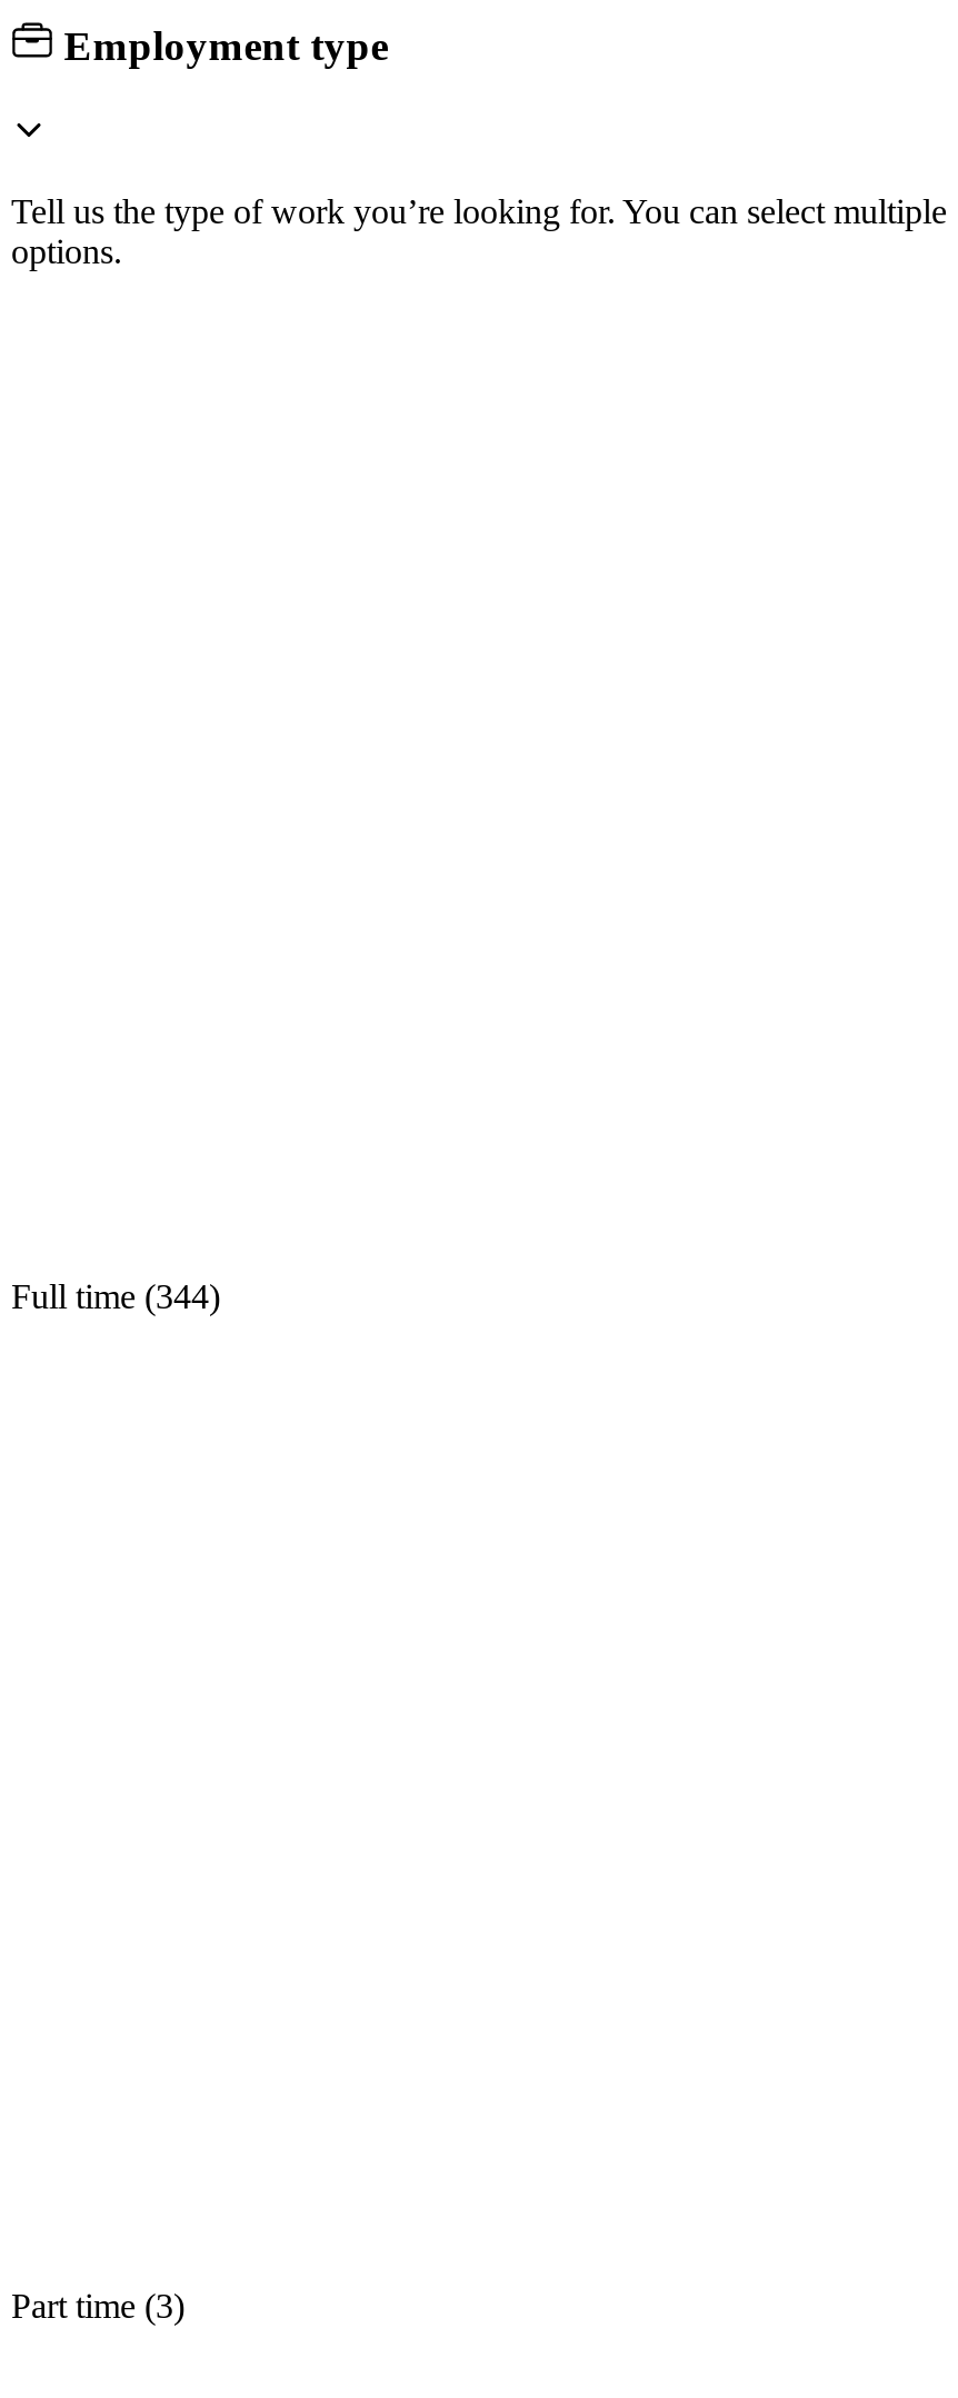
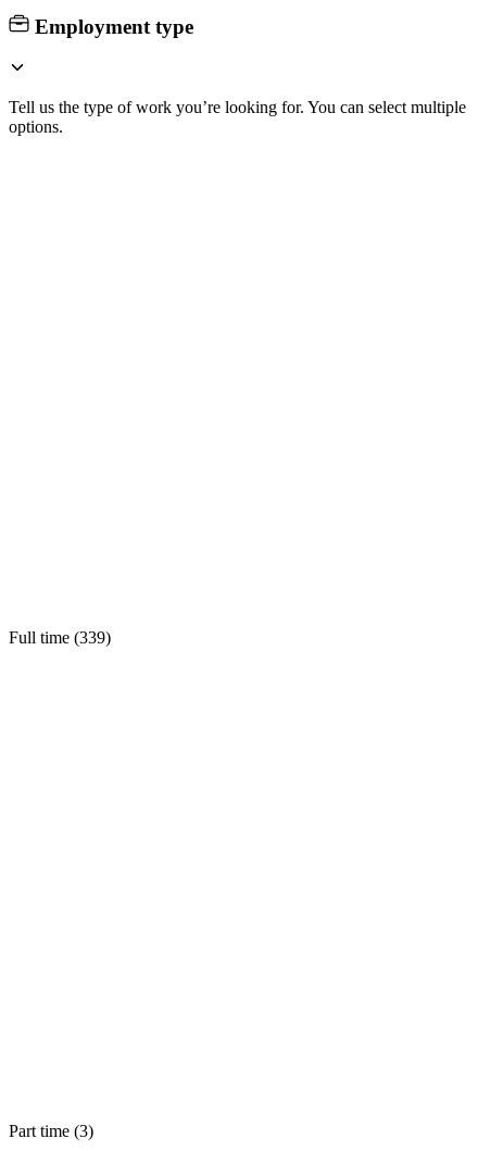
- Full time (344)
+ Full time (339)
